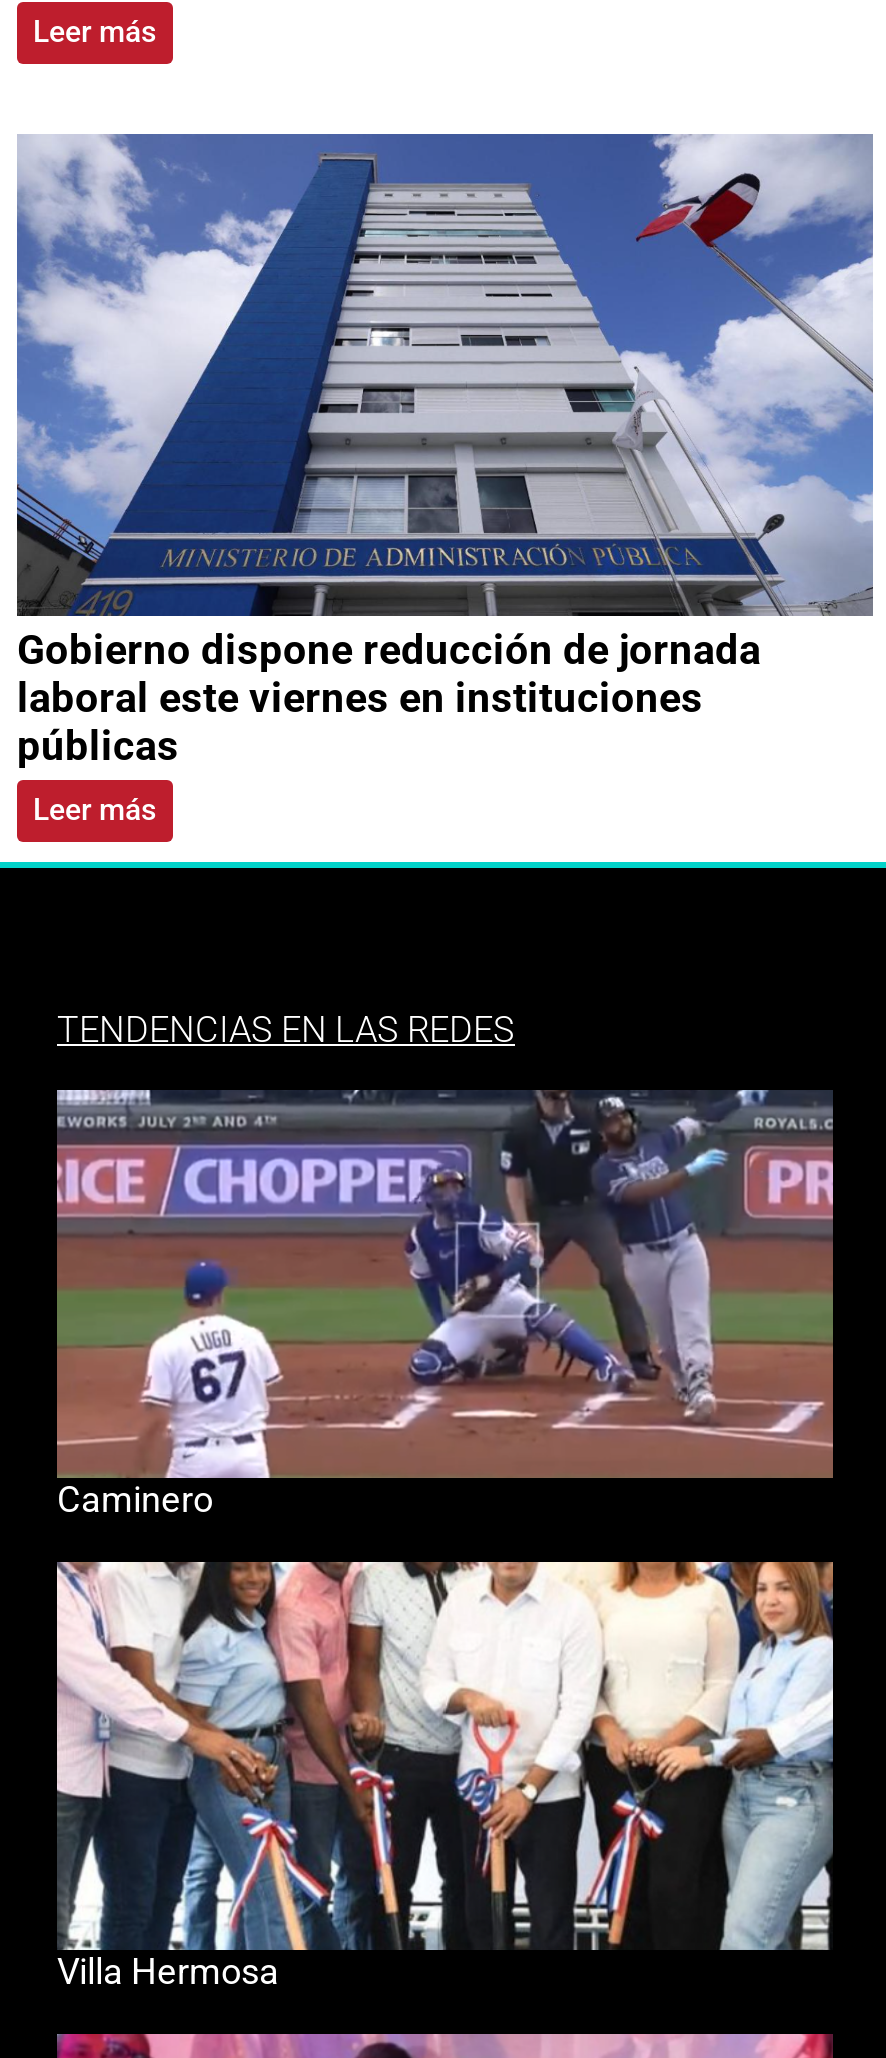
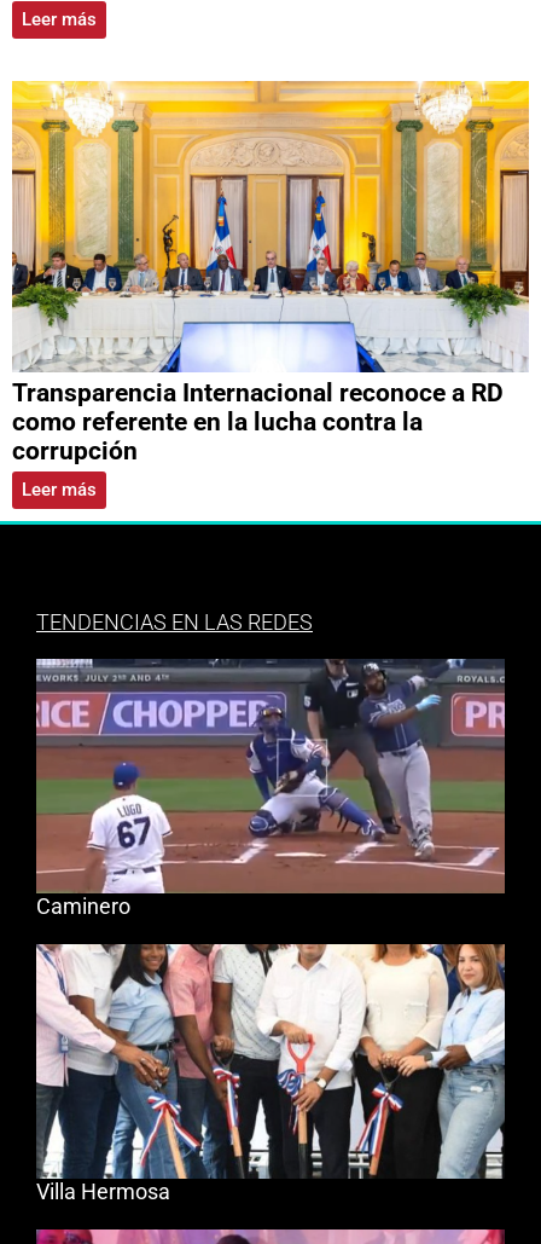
- [image]
- Gobierno dispone reducción de jornada
- laboral este viernes en instituciones
- públicas
+ [image]
+ Transparencia Internacional reconoce a RD
+ como referente en la lucha contra la
+ corrupción
